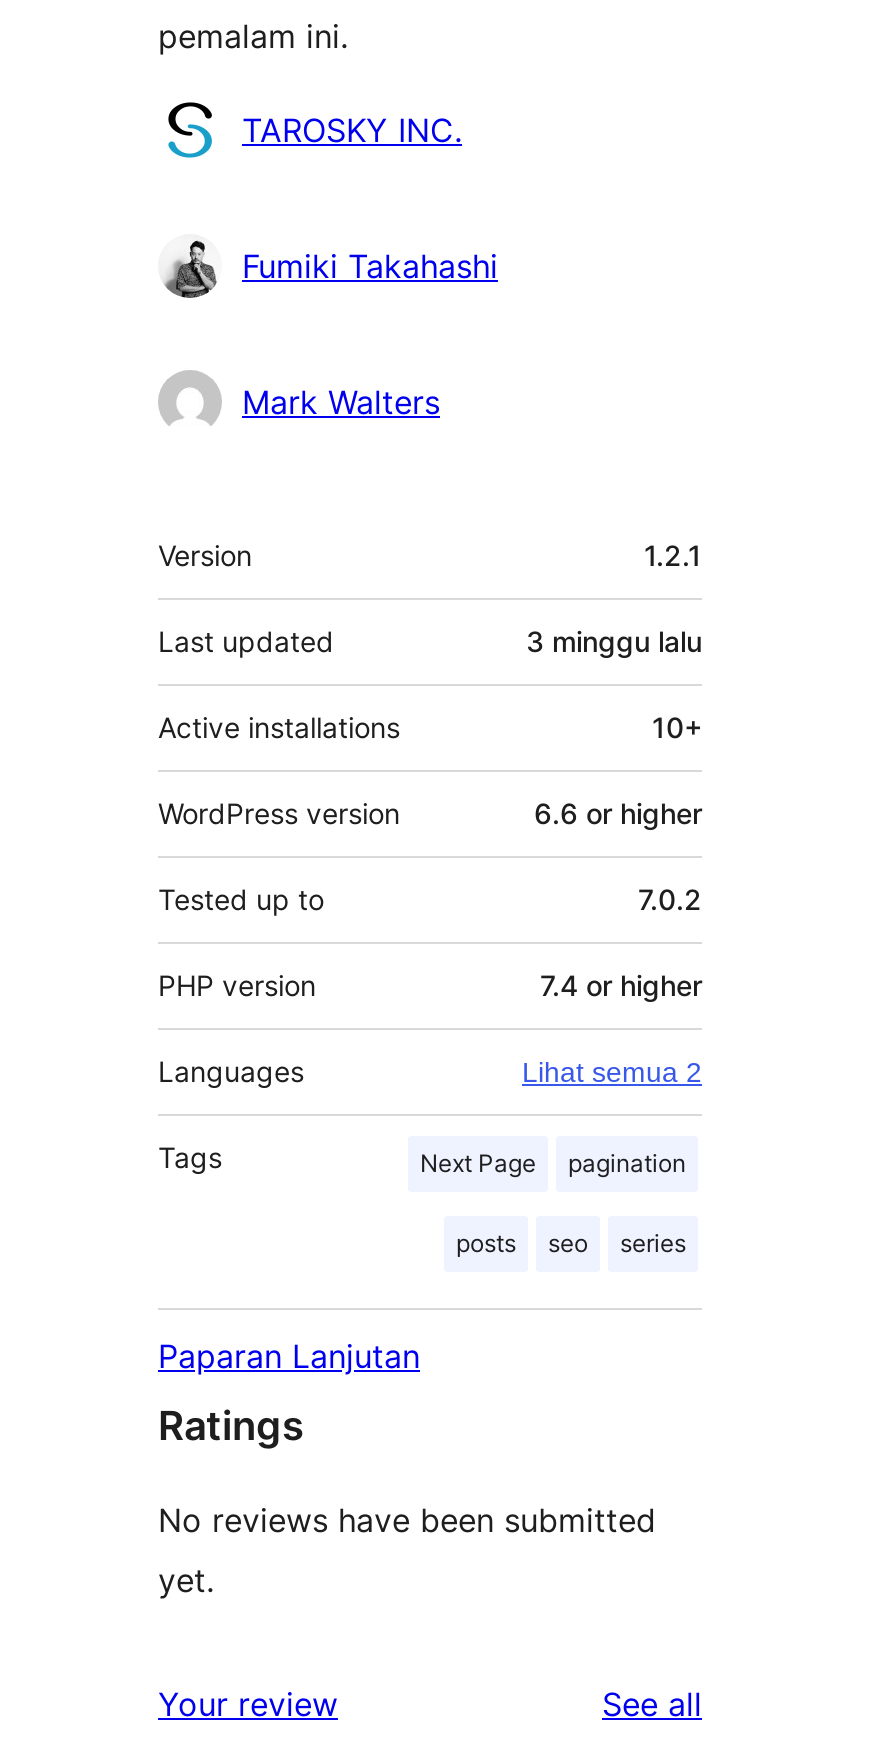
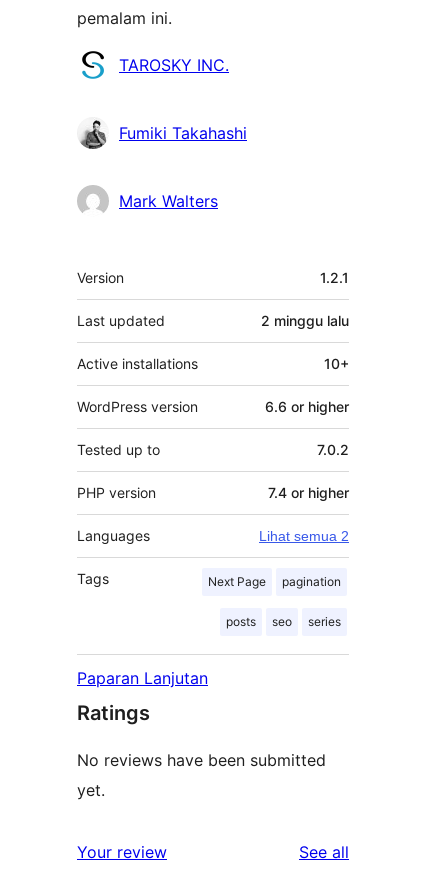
- 3 minggu lalu
+ 2 minggu lalu
